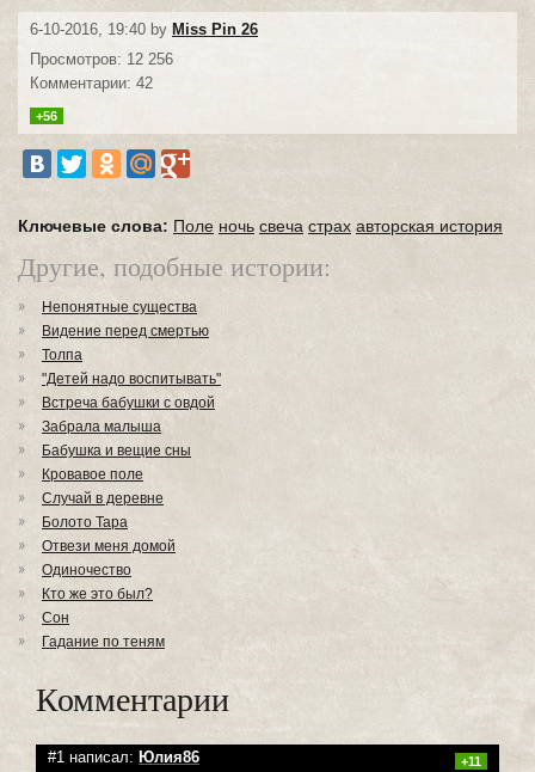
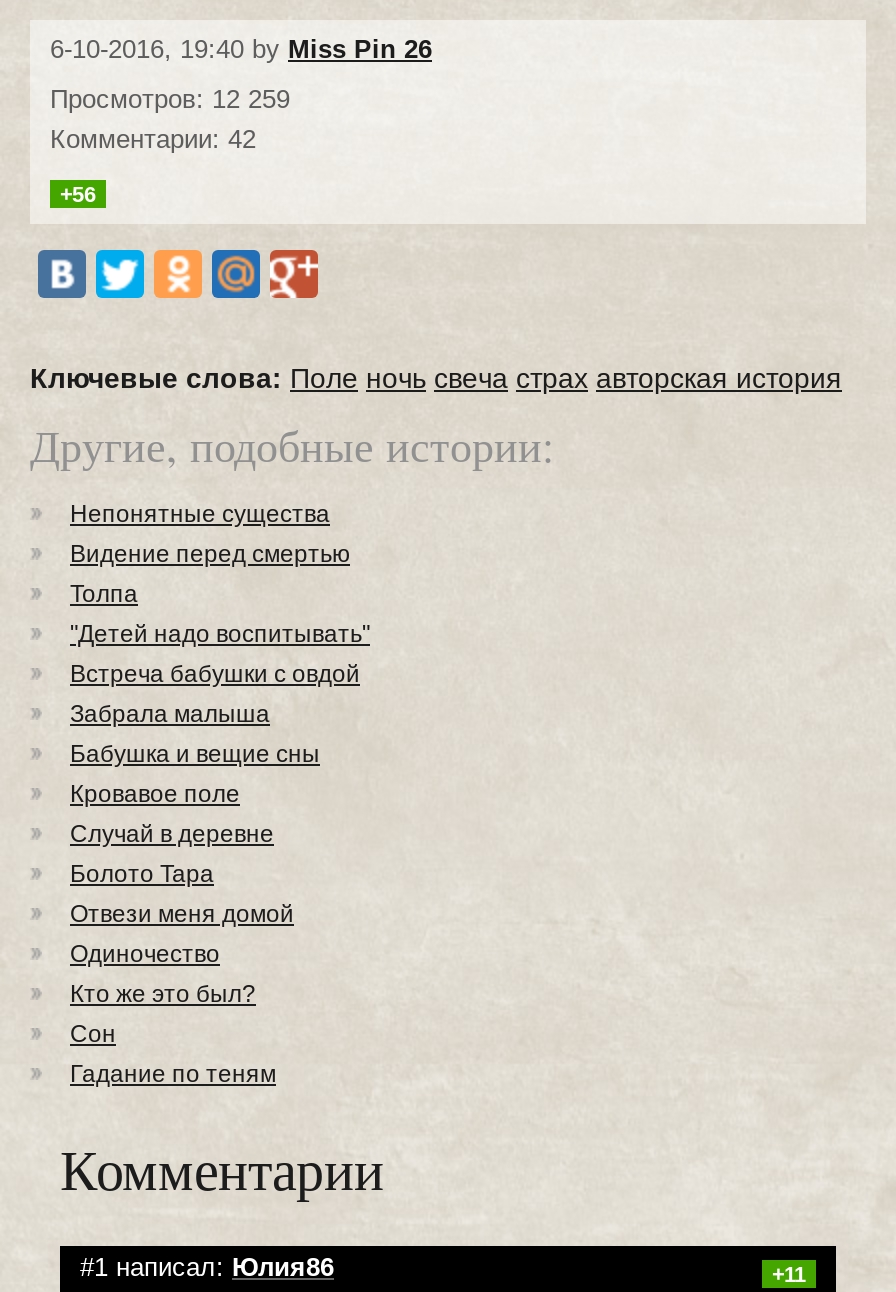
- Просмотров: 12 256
+ Просмотров: 12 259
